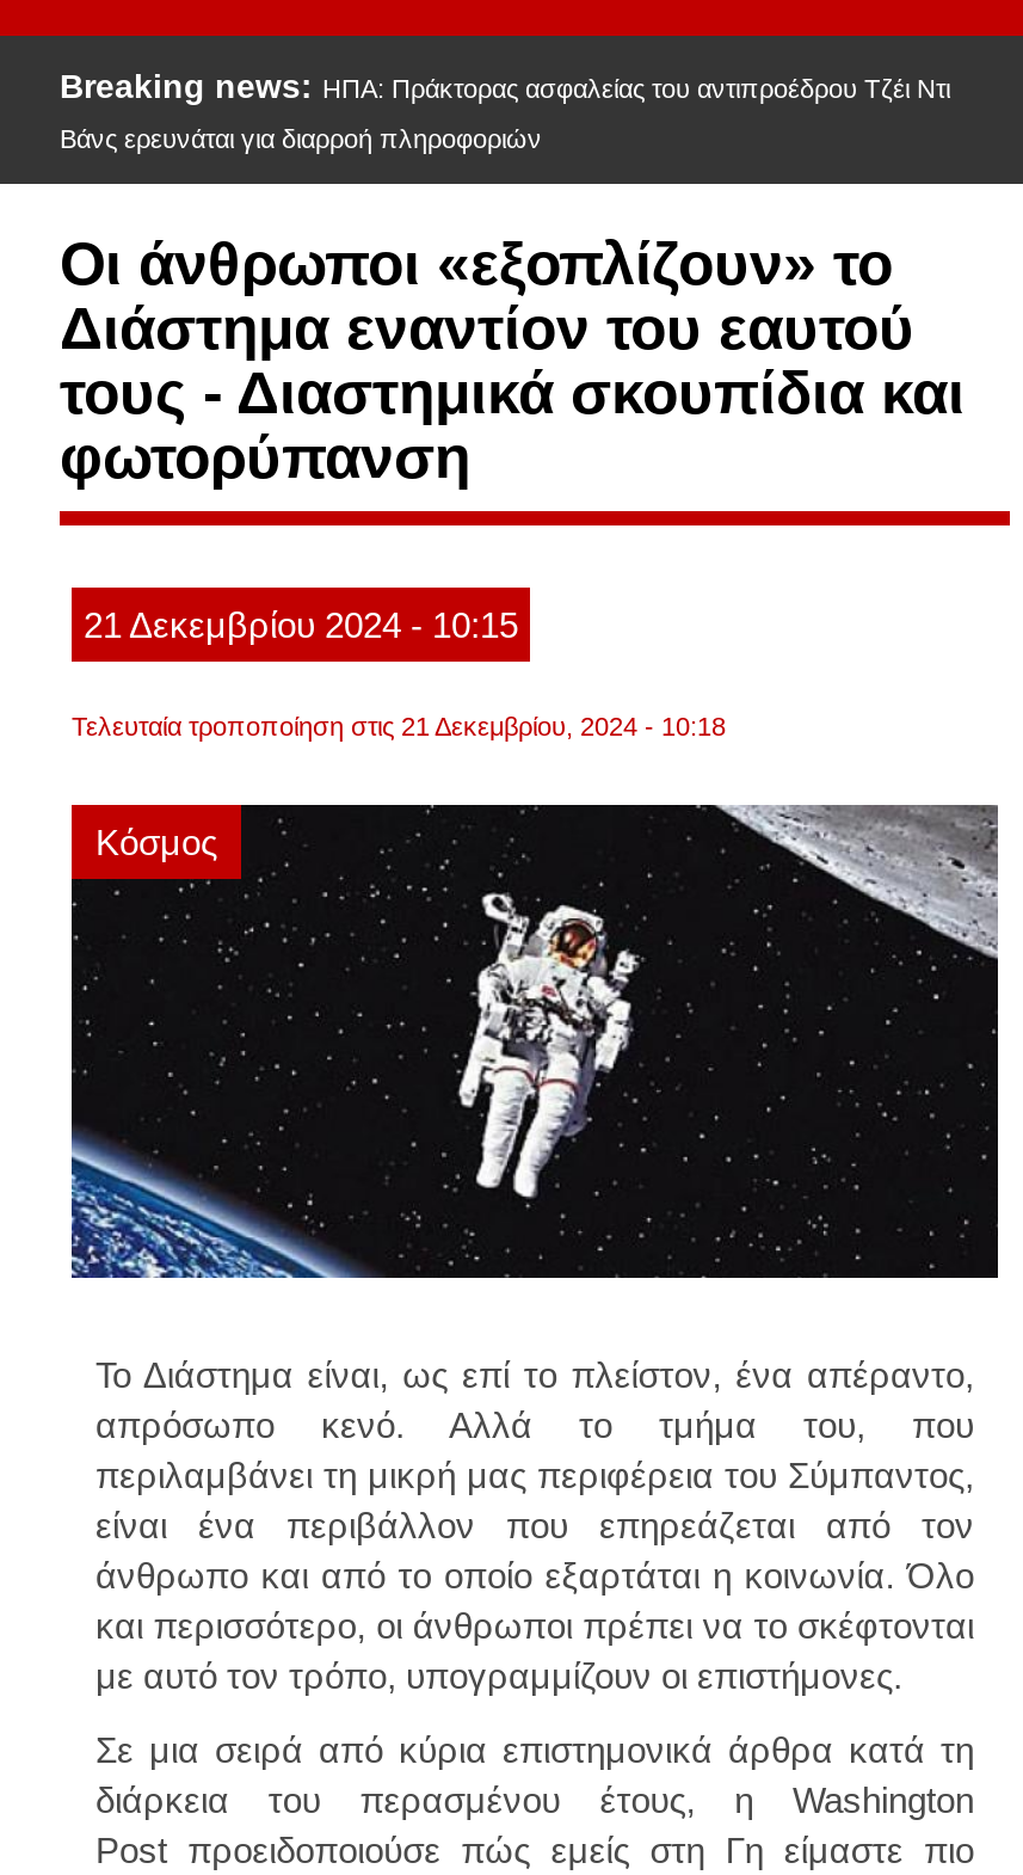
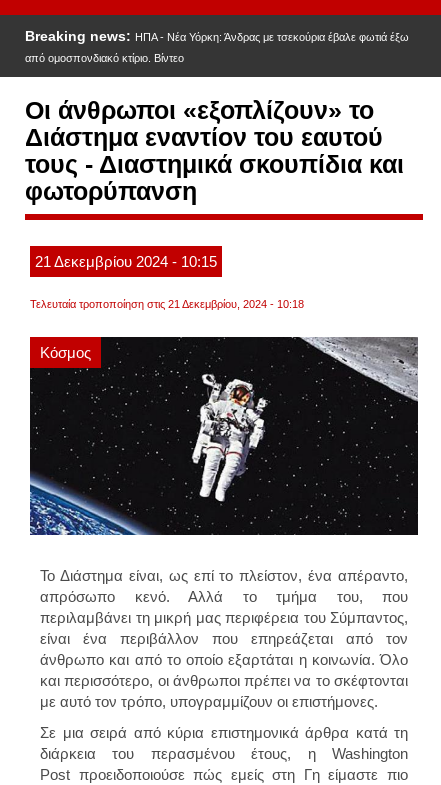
- Breaking news: ΗΠΑ: Πράκτορας ασφαλείας του αντιπροέδρου Τζέι Ντι
+ Breaking news: ΗΠΑ - Νέα Υόρκη: Άνδρας με τσεκούρια έβαλε φωτιά έξω

- Βάνς ερευνάται για διαρροή πληροφοριών
+ από ομοσπονδιακό κτίριο. Βίντεο
